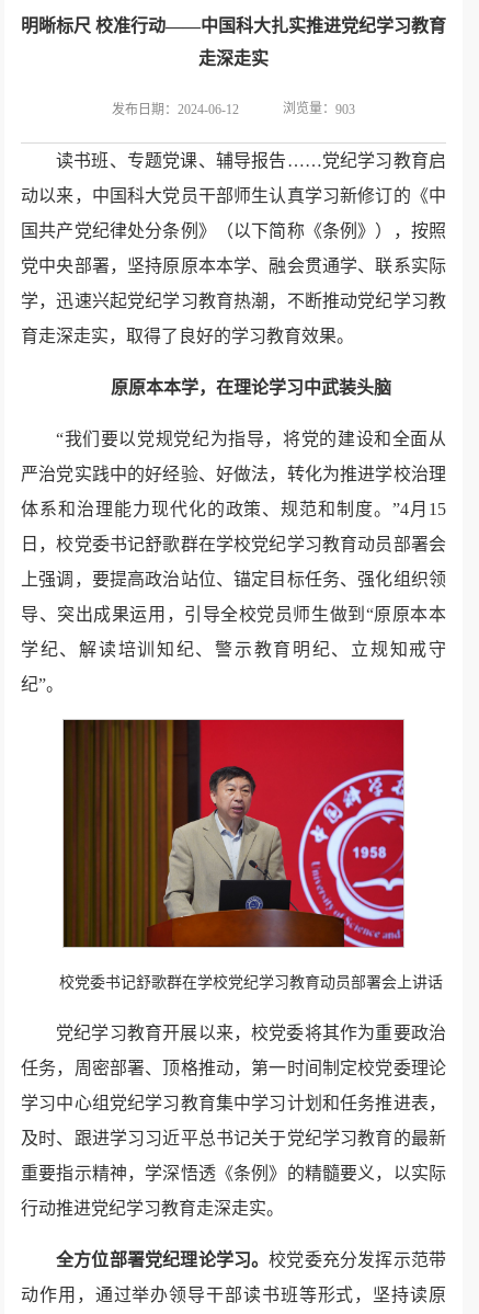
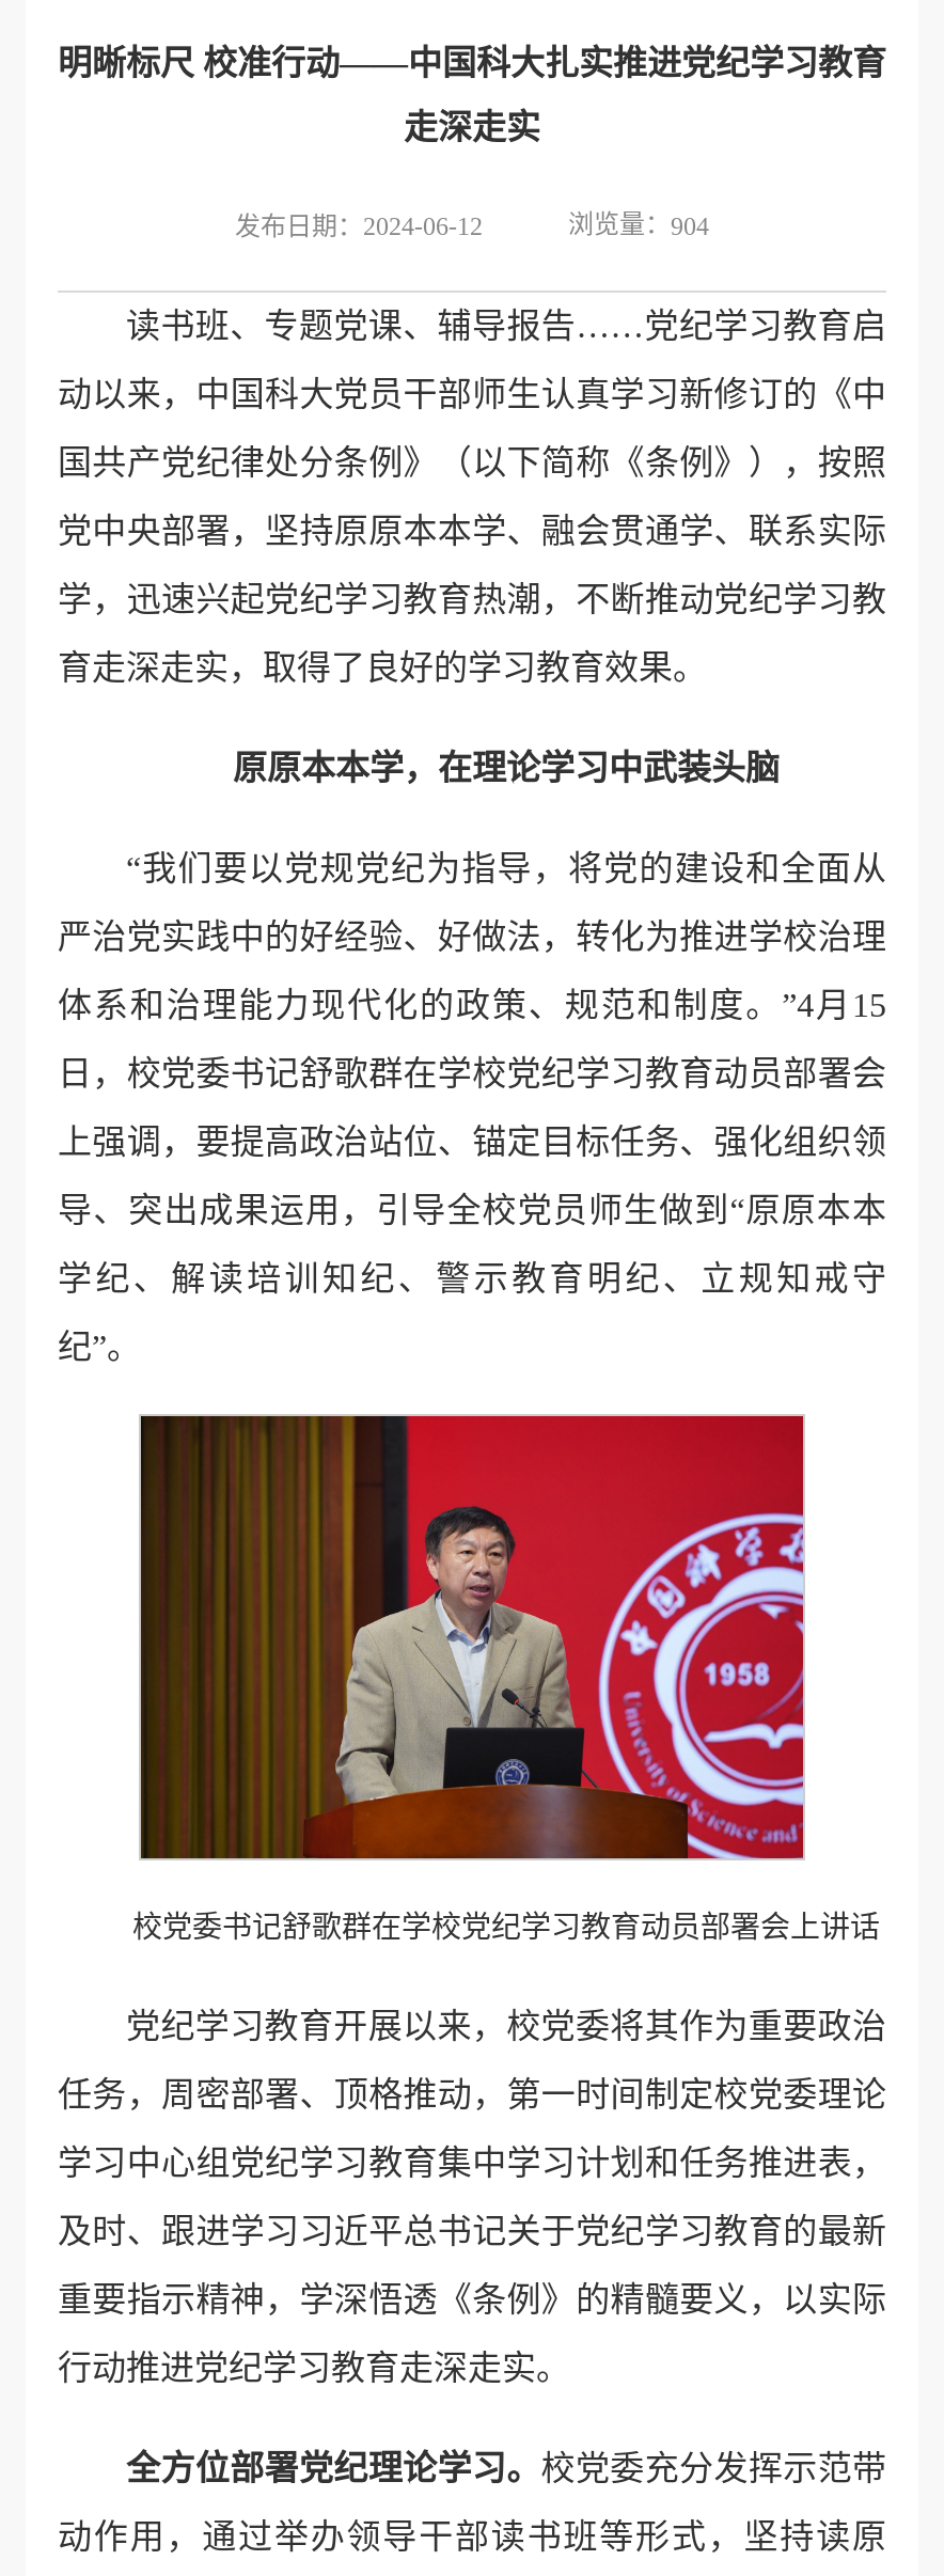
- 浏览量：903
+ 浏览量：904
